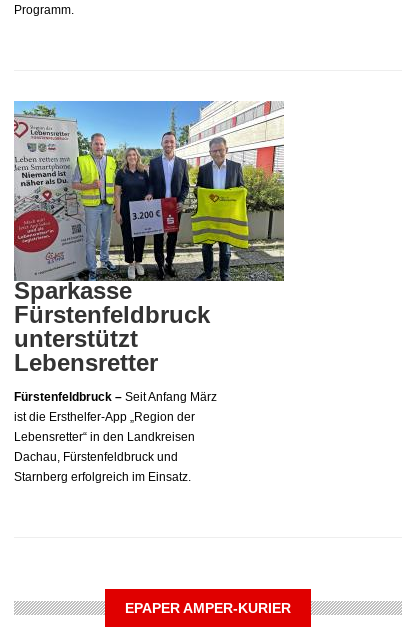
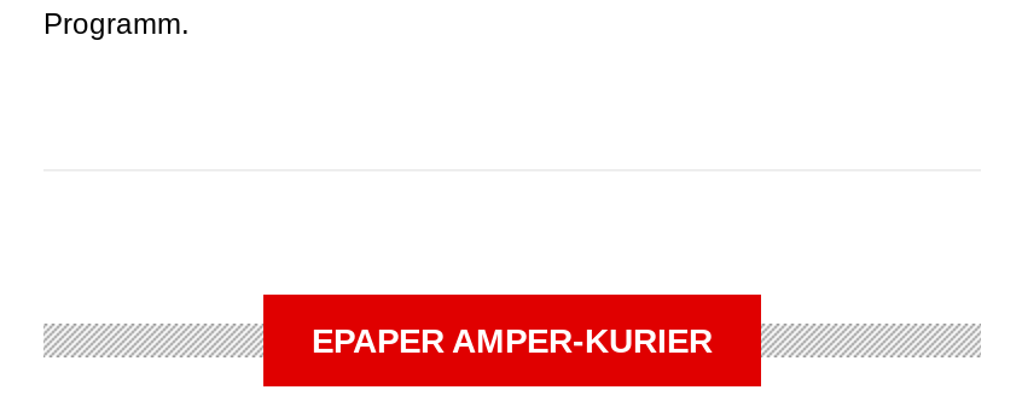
- [image]
- Sparkasse
- Fürstenfeldbruck
- unterstützt
- Lebensretter
- Fürstenfeldbruck – Seit Anfang März
- ist die Ersthelfer-App „Region der
- Lebensretter“ in den Landkreisen
- Dachau, Fürstenfeldbruck und
- Starnberg erfolgreich im Einsatz.
